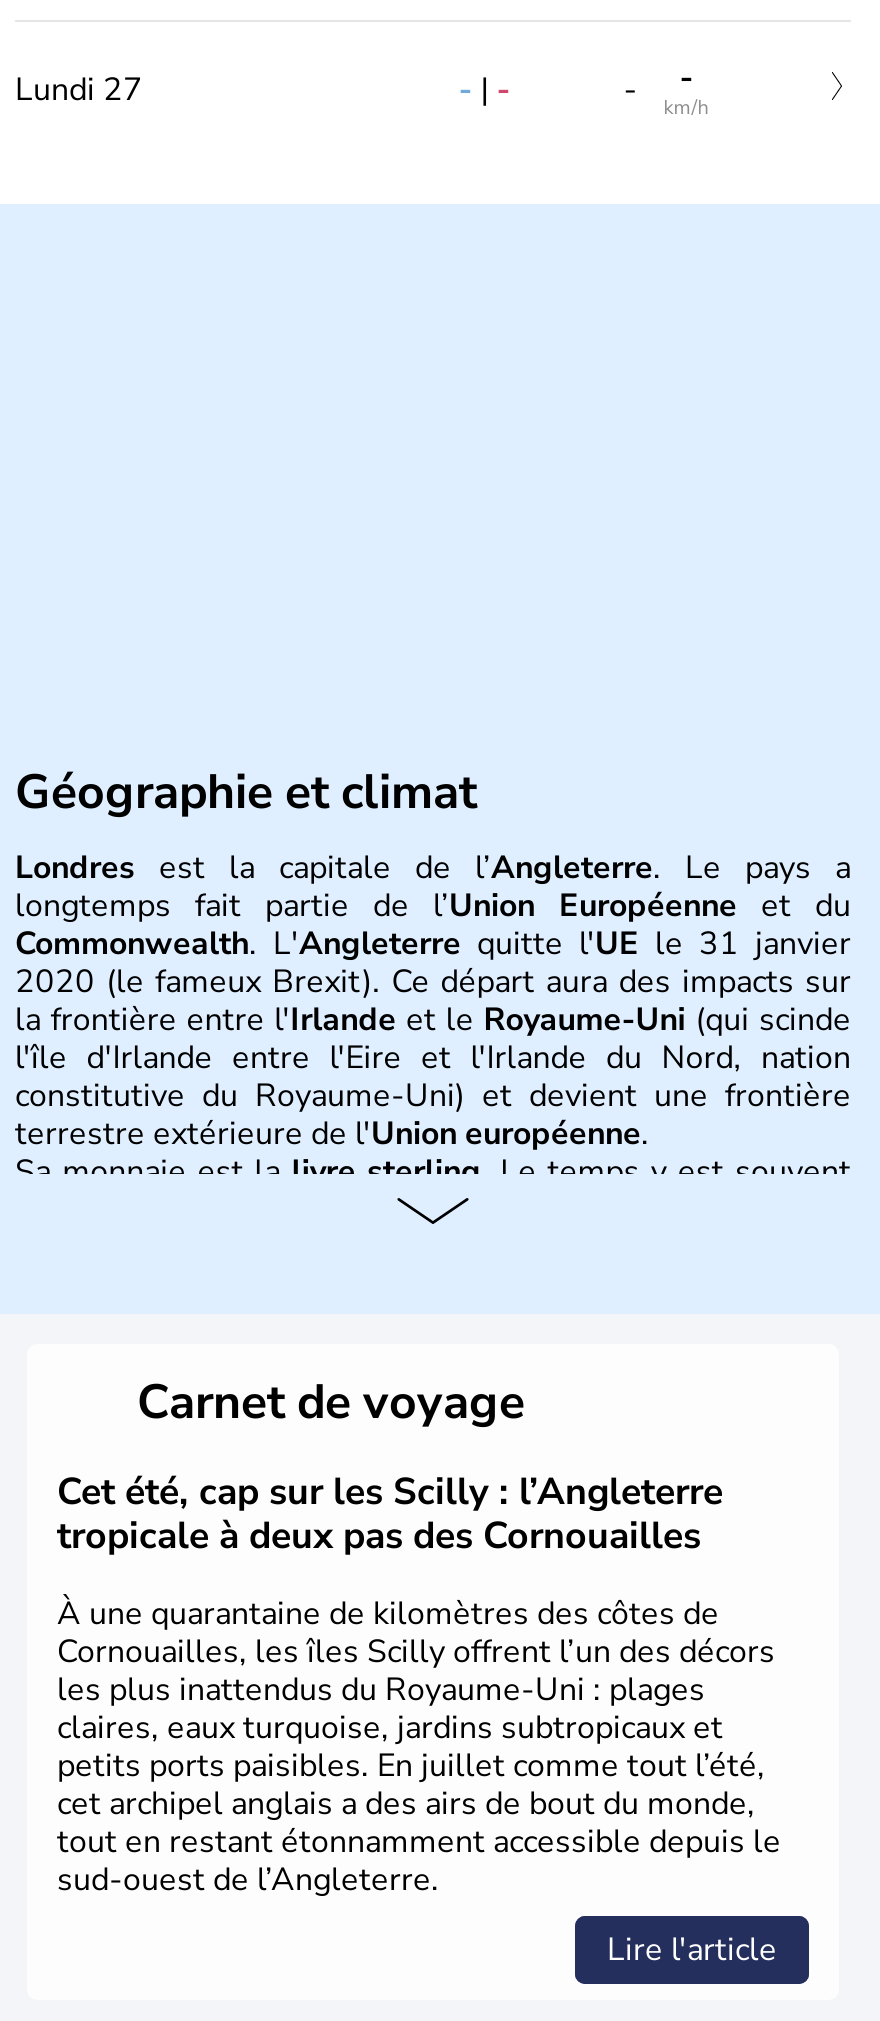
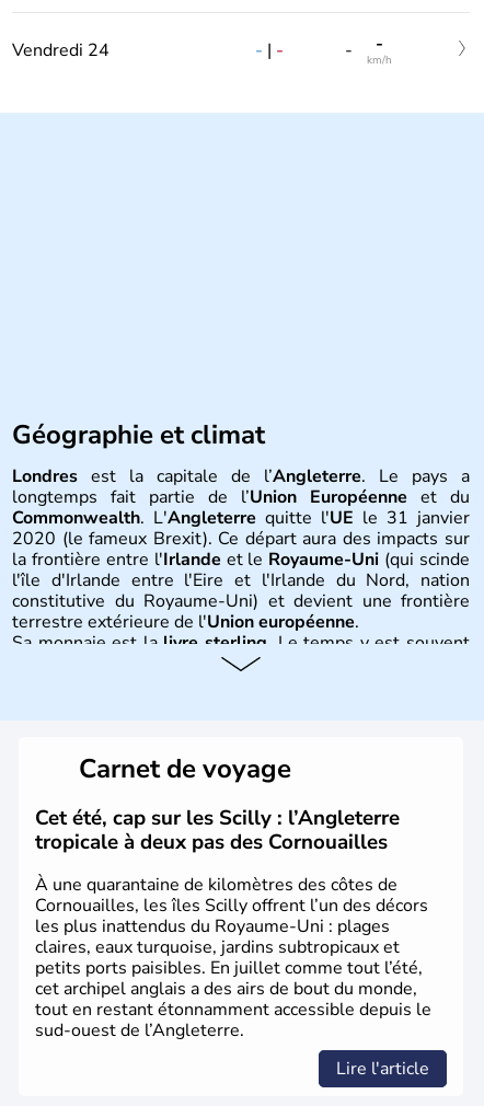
- Lundi 27
+ Vendredi 24
